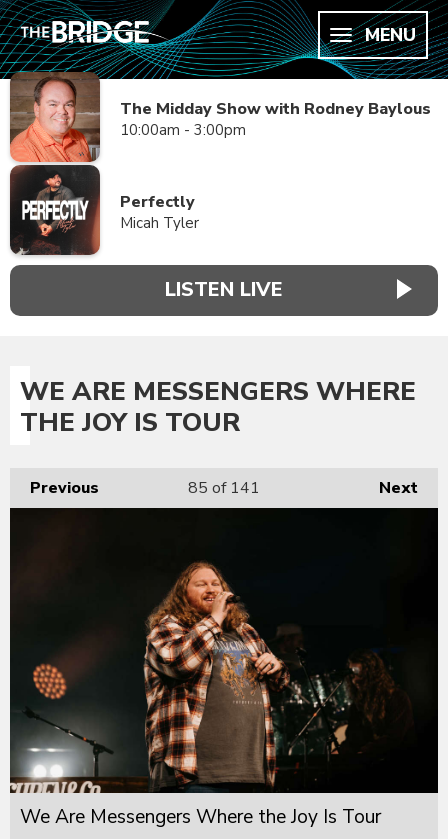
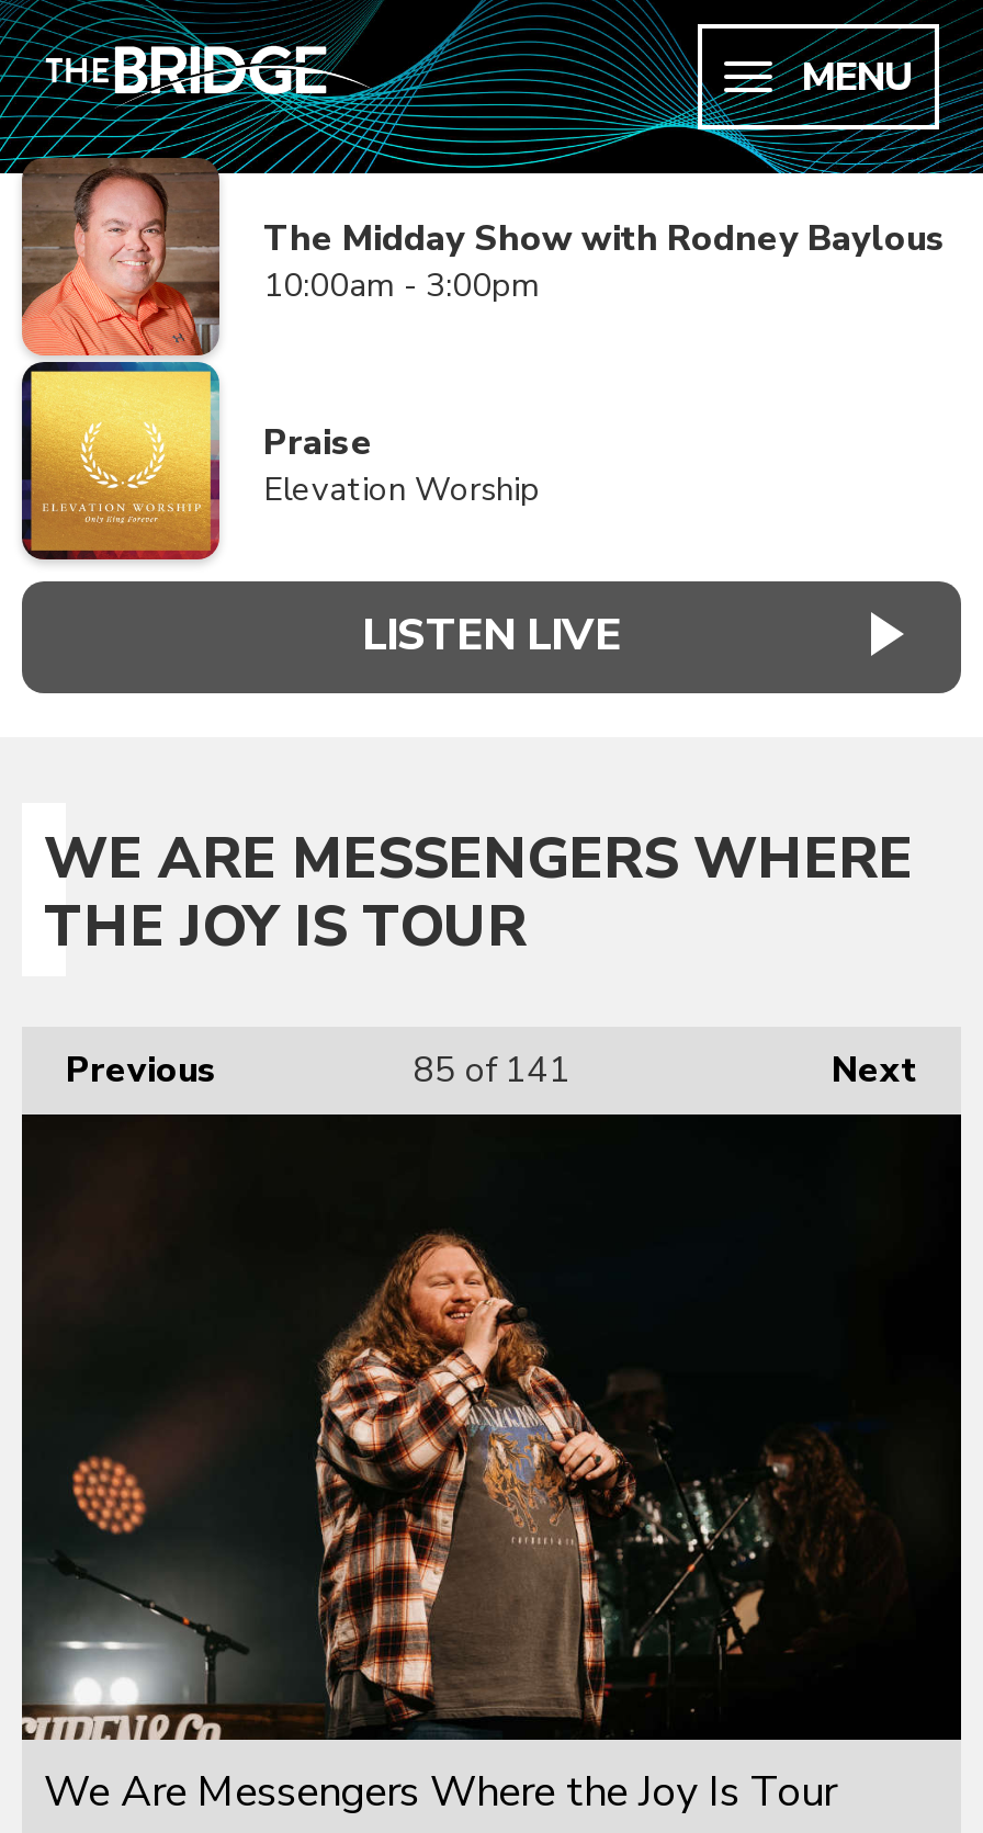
- [image]
- Perfectly
- Micah Tyler
+ [image]
+ Praise
+ Elevation Worship
